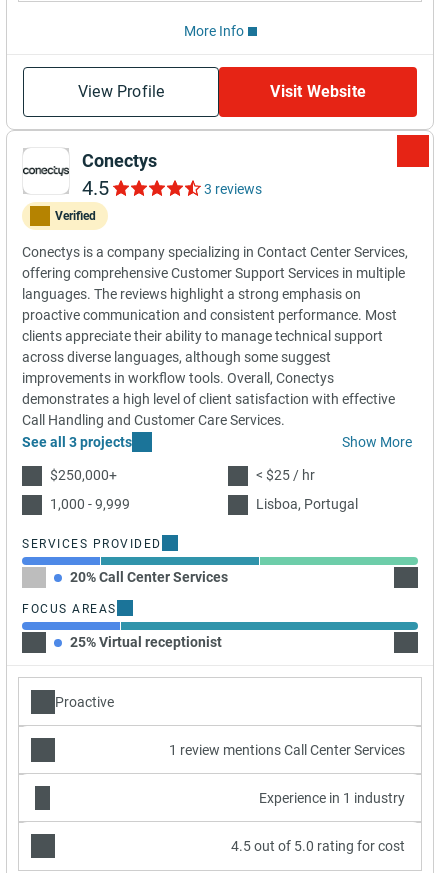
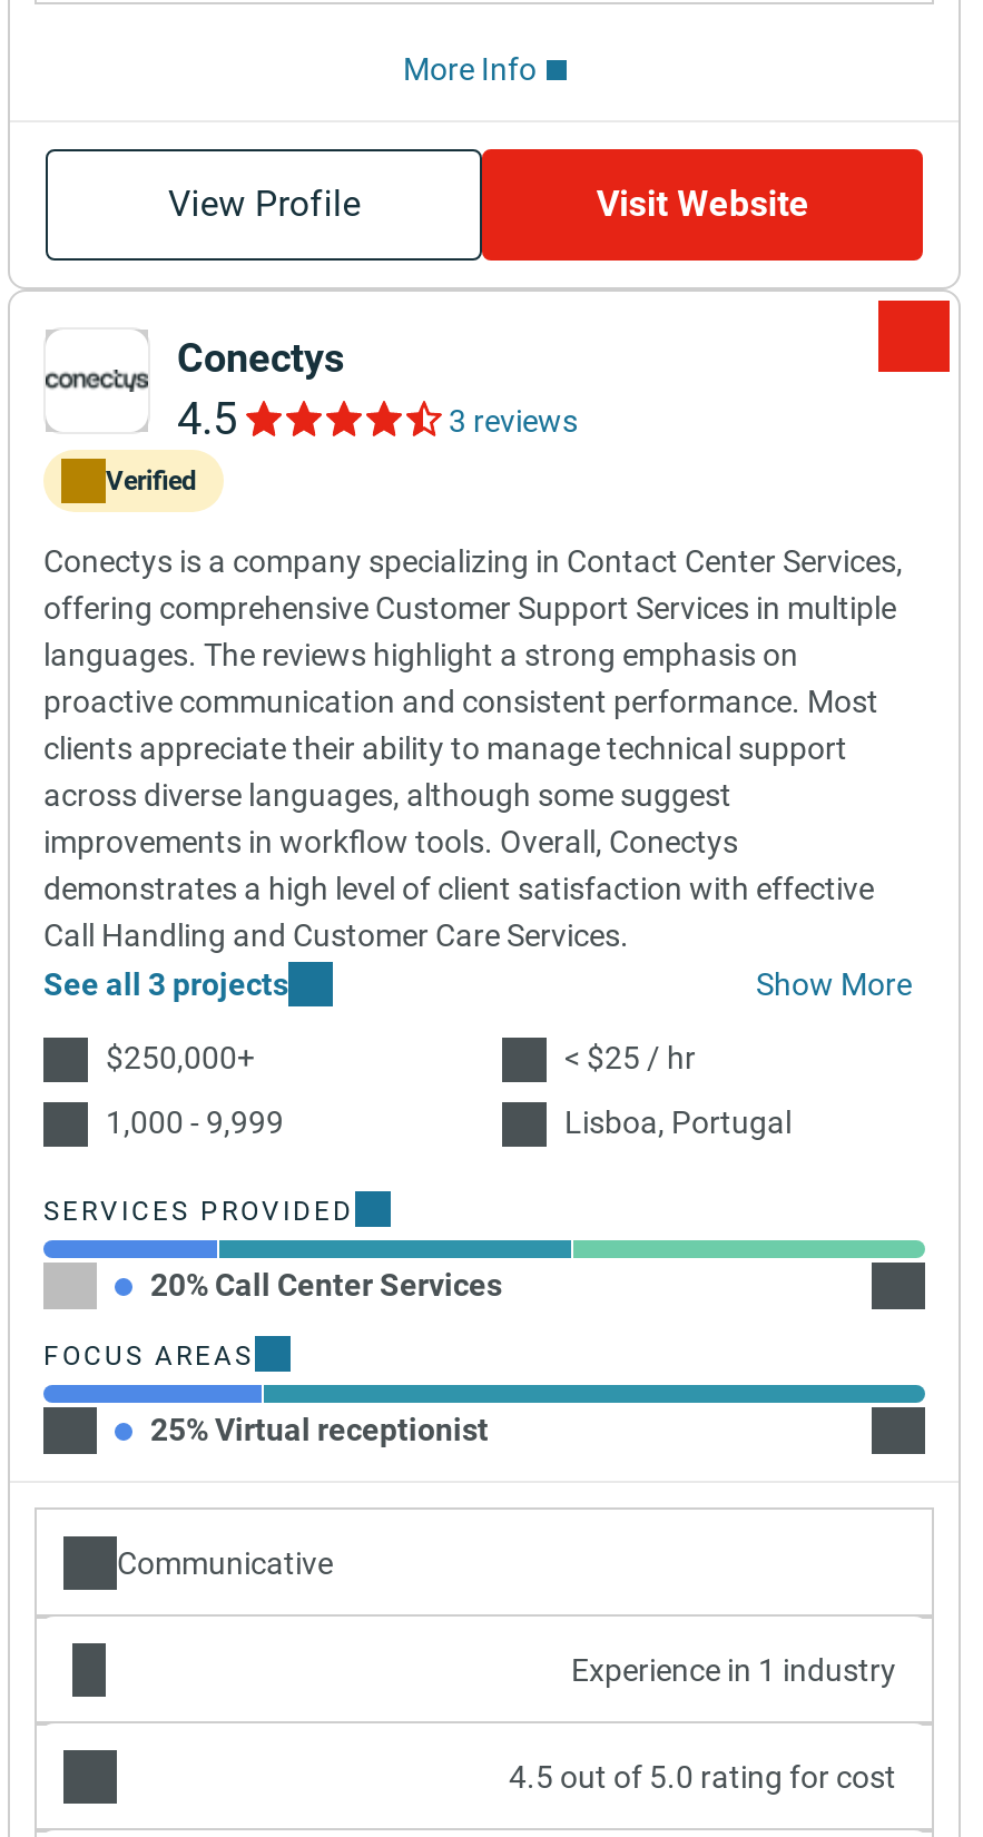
- Proactive
- 1 review mentions Call Center Services
+ Communicative
